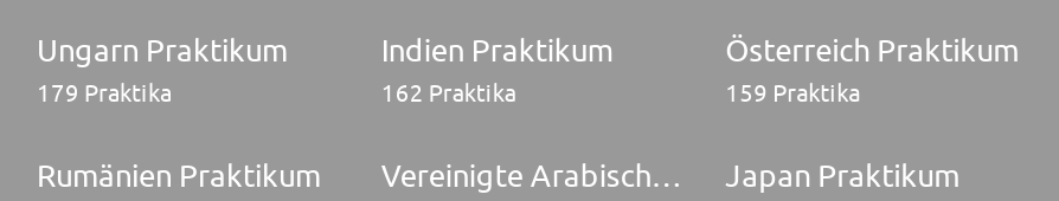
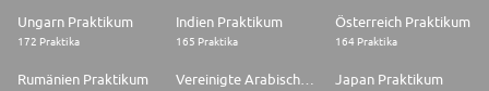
- 179 Praktika
+ 172 Praktika

- 162 Praktika
+ 165 Praktika

- 159 Praktika
+ 164 Praktika
